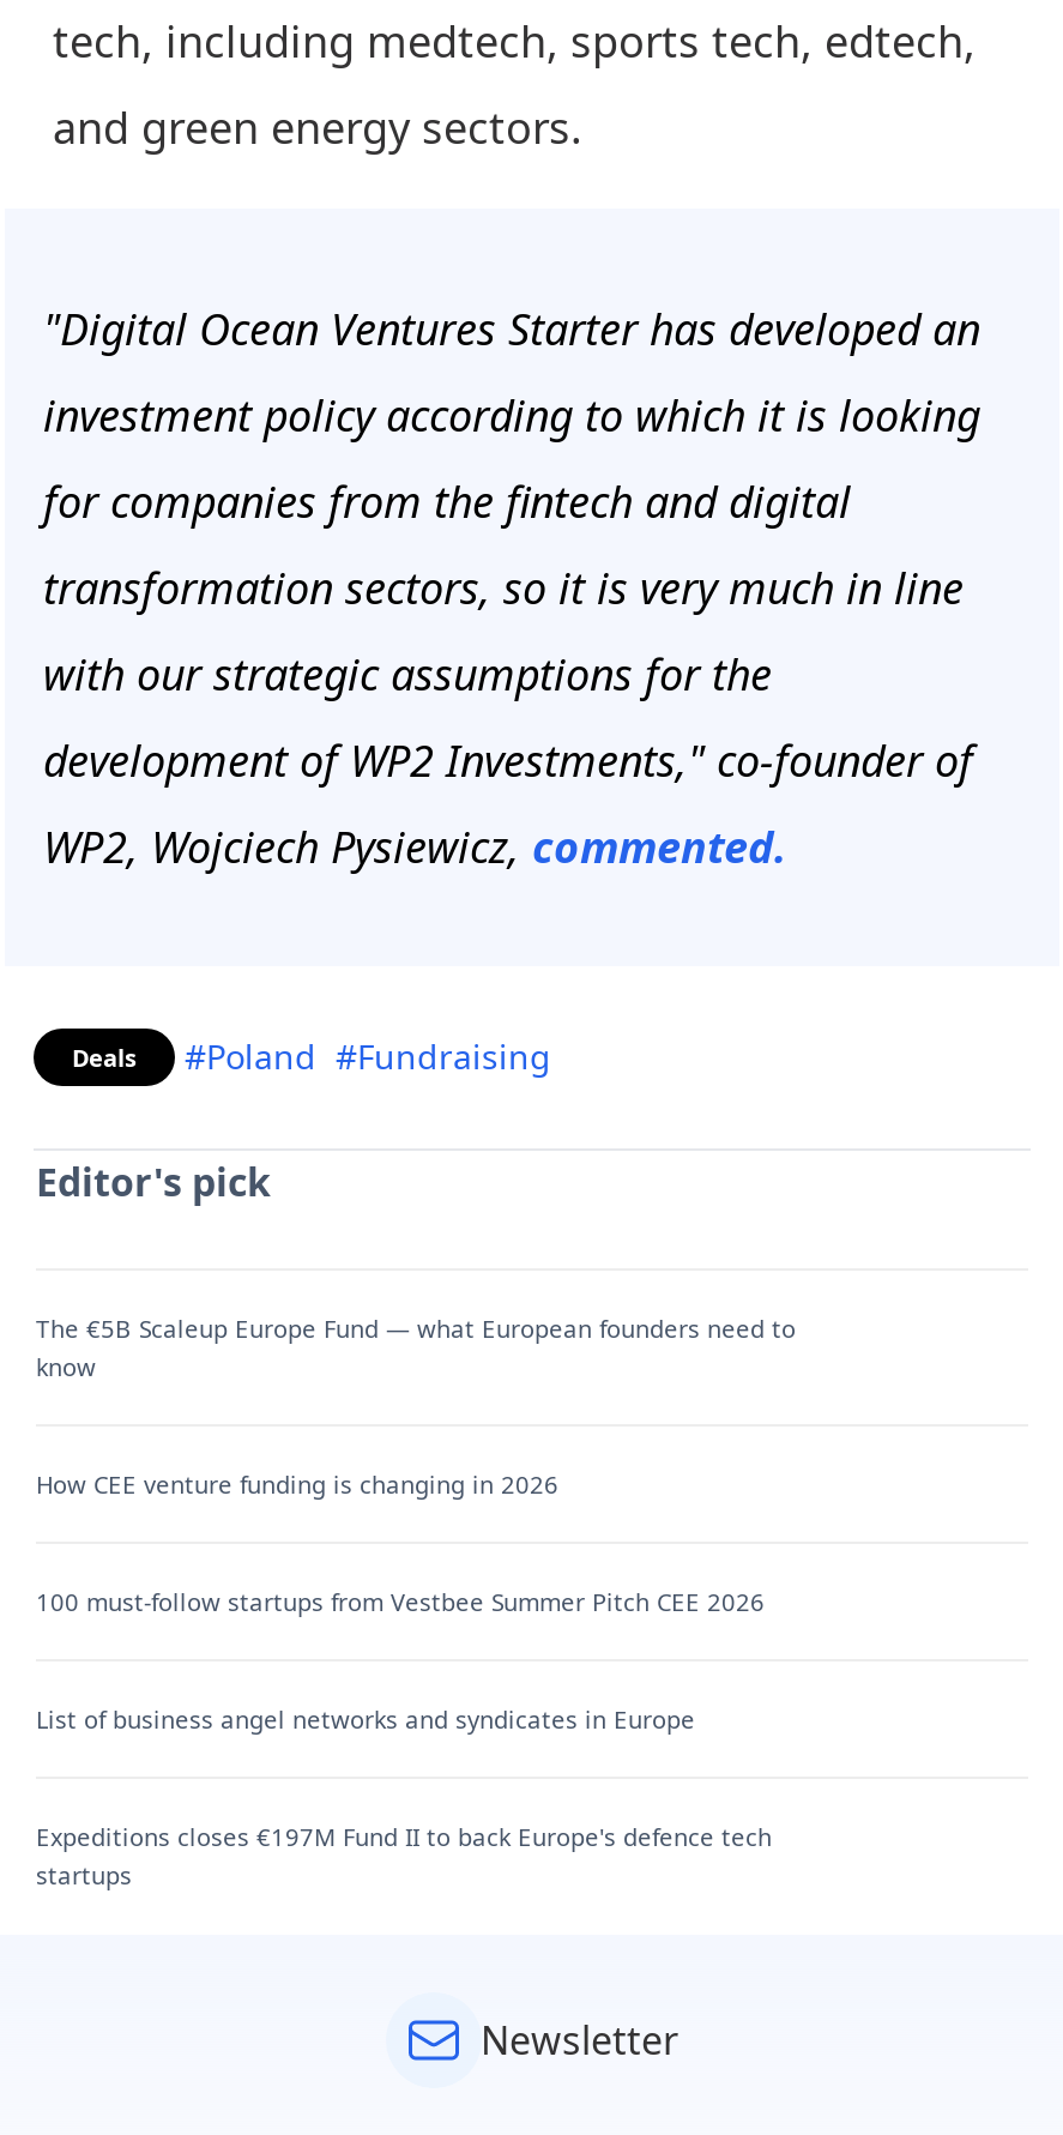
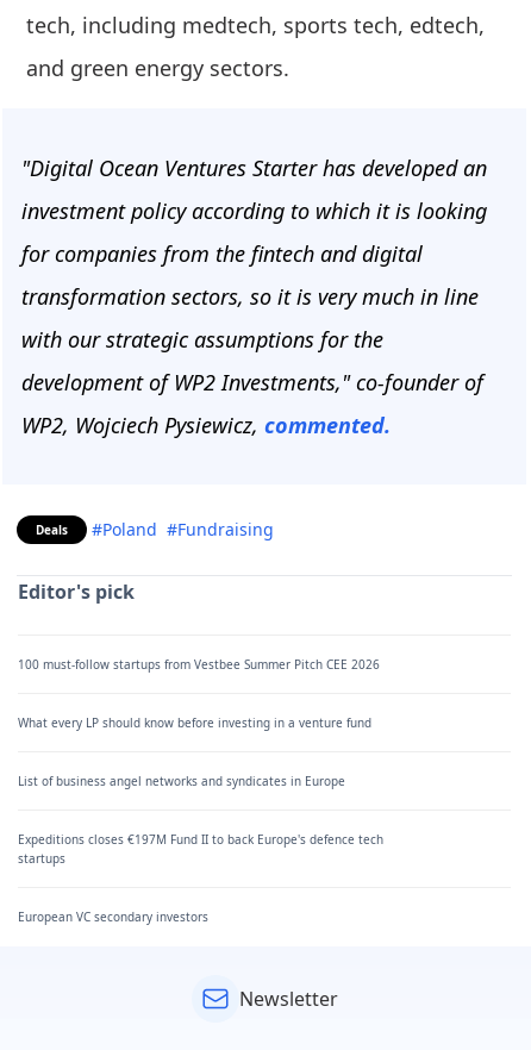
- The €5B Scaleup Europe Fund — what European founders need to
- know
- How CEE venture funding is changing in 2026

moved up: 100 must-follow startups from Vestbee Summer Pitch CEE 2026

+ What every LP should know before investing in a venture fund

moved up: List of business angel networks and syndicates in Europe | Expeditions closes €197M Fund II to back Europe's defence tech | startups

+ European VC secondary investors
